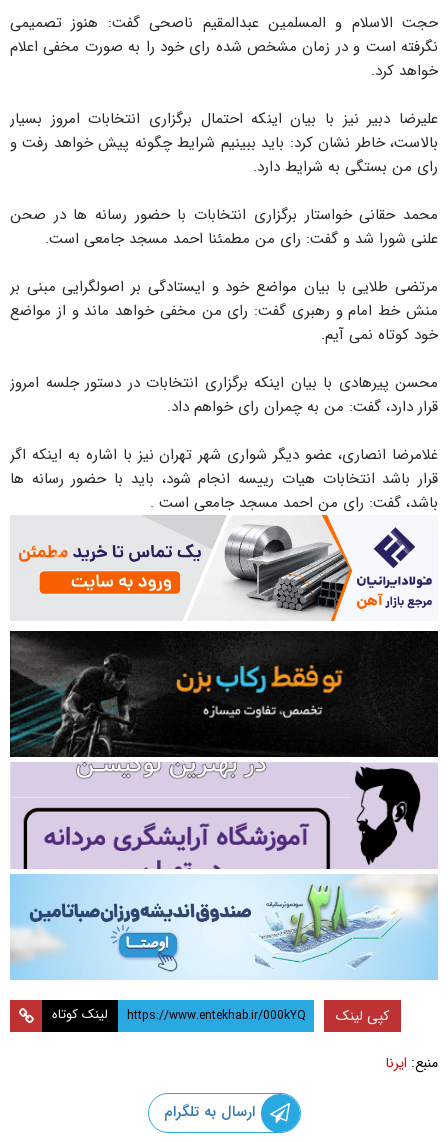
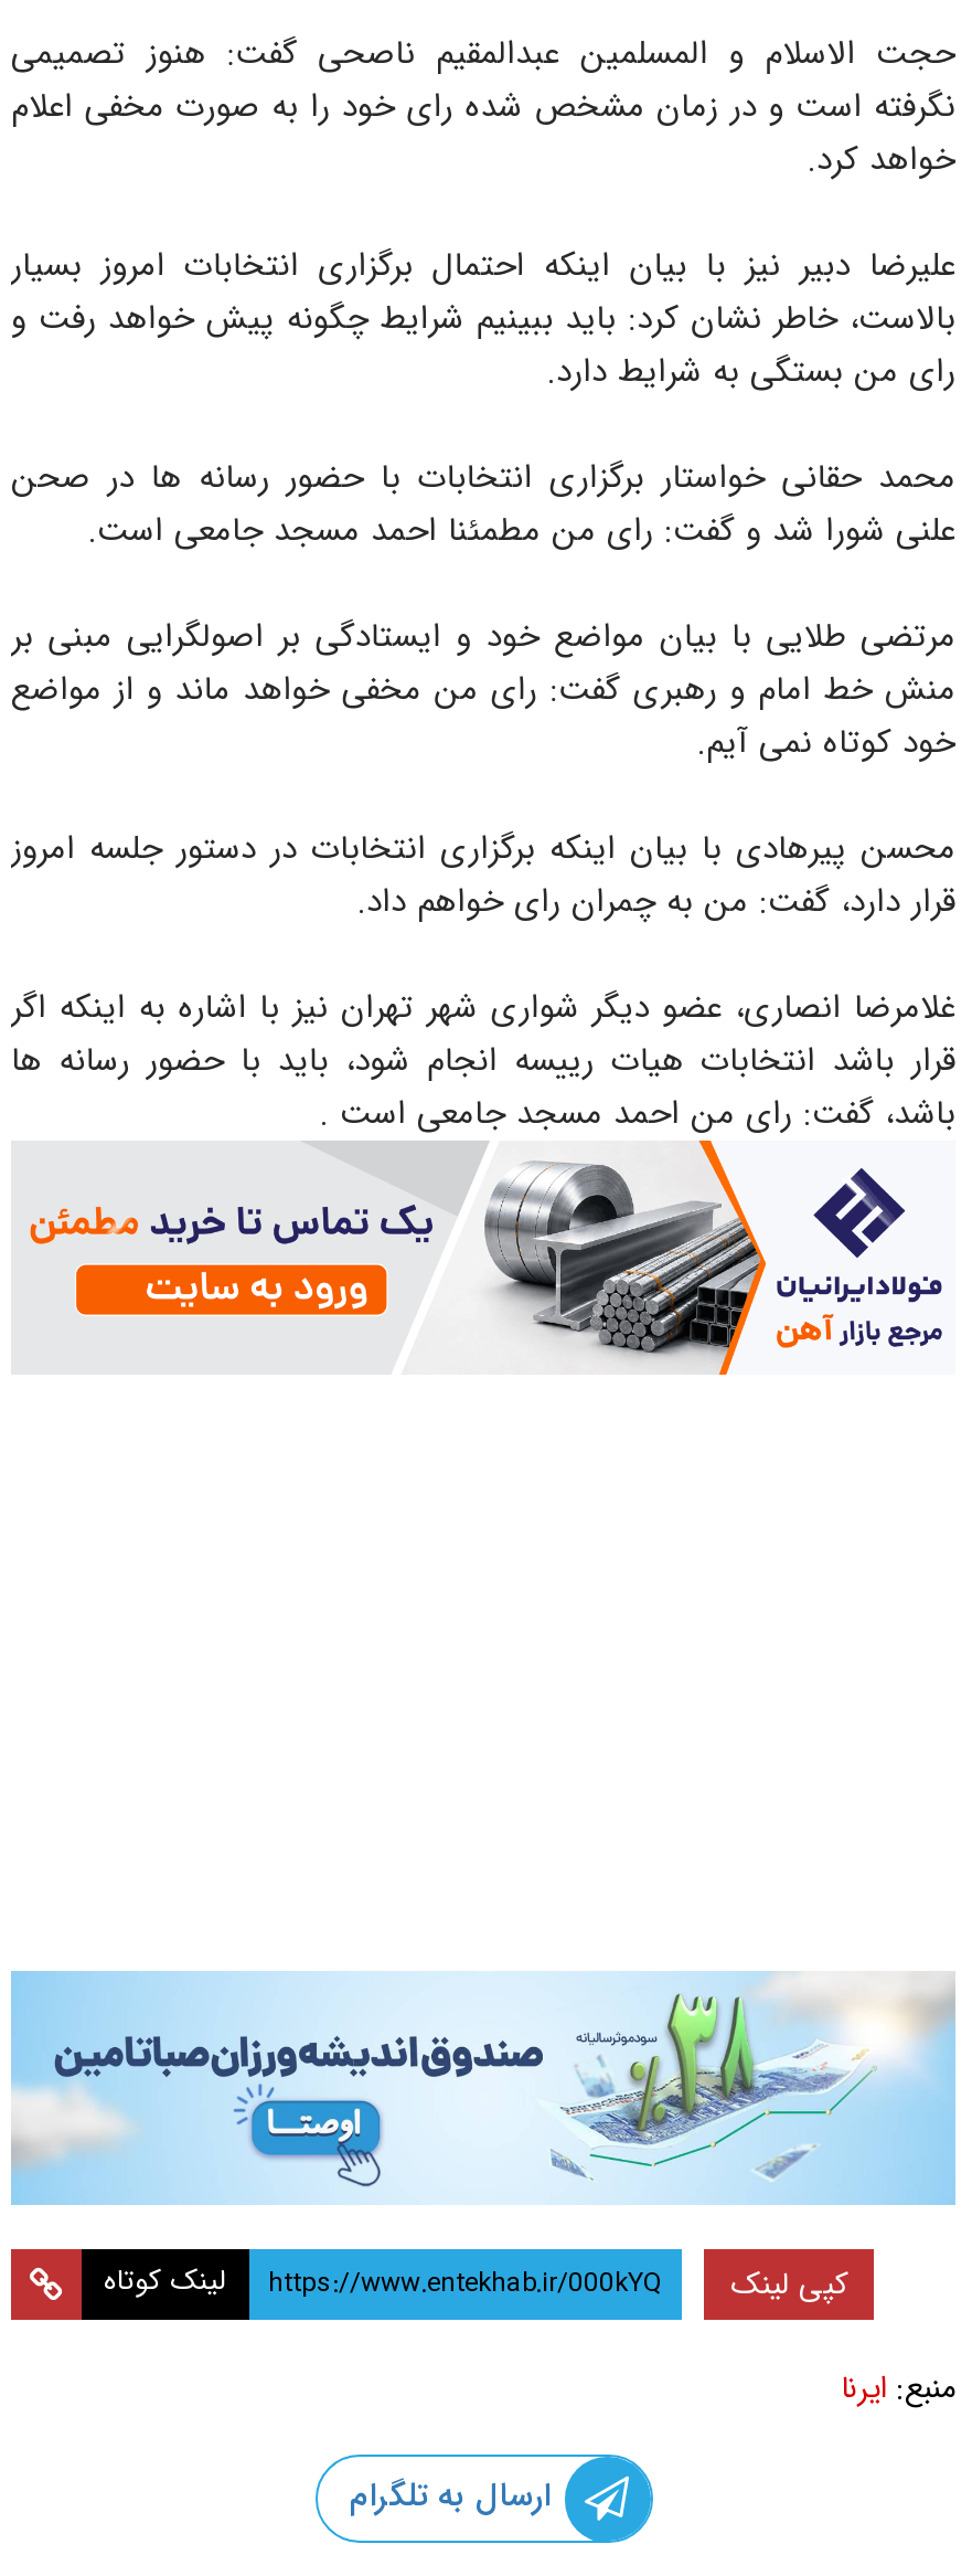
- [image]
